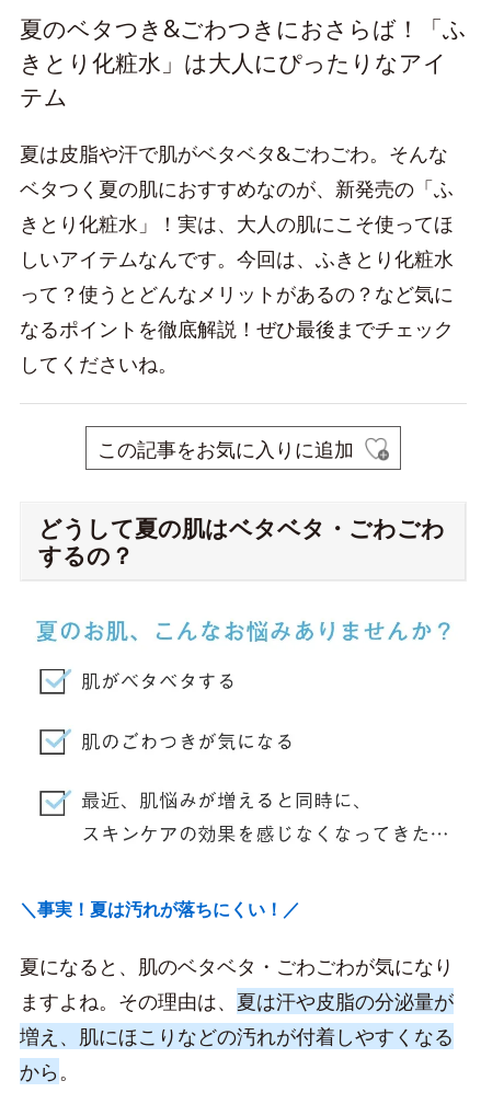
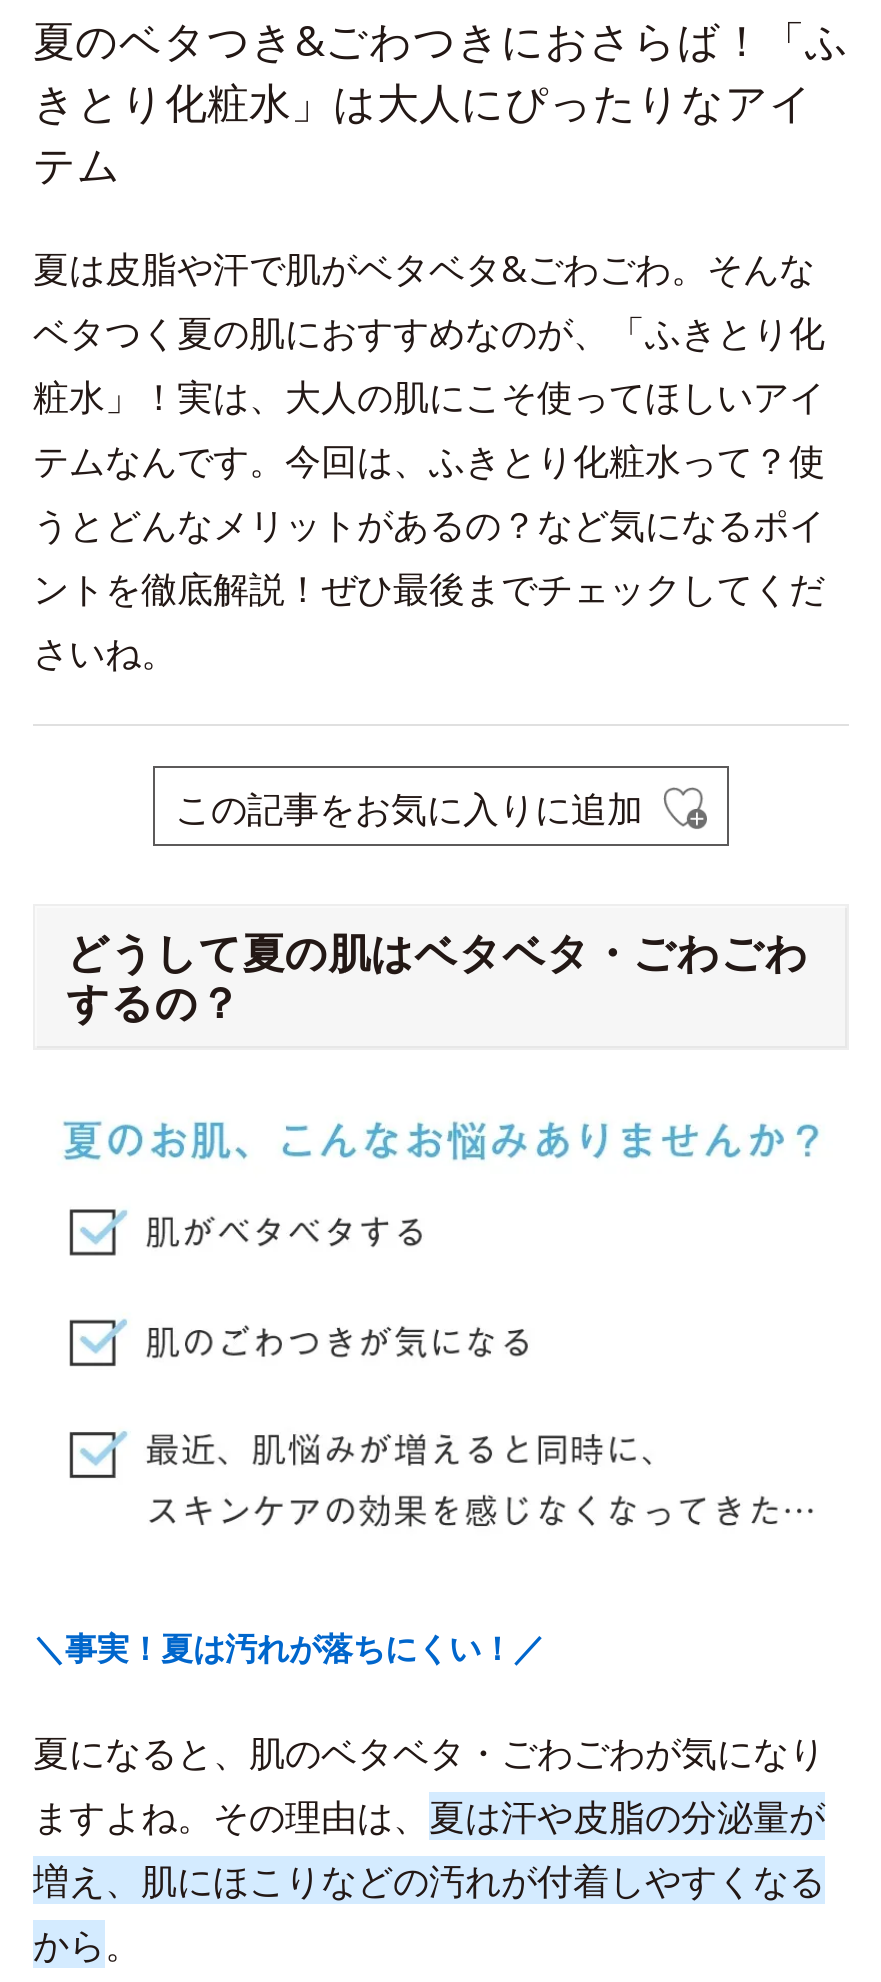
- ベタつく夏の肌におすすめなのが、新発売の「ふ
- きとり化粧水」！実は、大人の肌にこそ使ってほ
- しいアイテムなんです。今回は、ふきとり化粧水
- って？使うとどんなメリットがあるの？など気に
- なるポイントを徹底解説！ぜひ最後までチェック
- してくださいね。
+ ベタつく夏の肌におすすめなのが、「ふきとり化
+ 粧水」！実は、大人の肌にこそ使ってほしいアイ
+ テムなんです。今回は、ふきとり化粧水って？使
+ うとどんなメリットがあるの？など気になるポイ
+ ントを徹底解説！ぜひ最後までチェックしてくだ
+ さいね。
